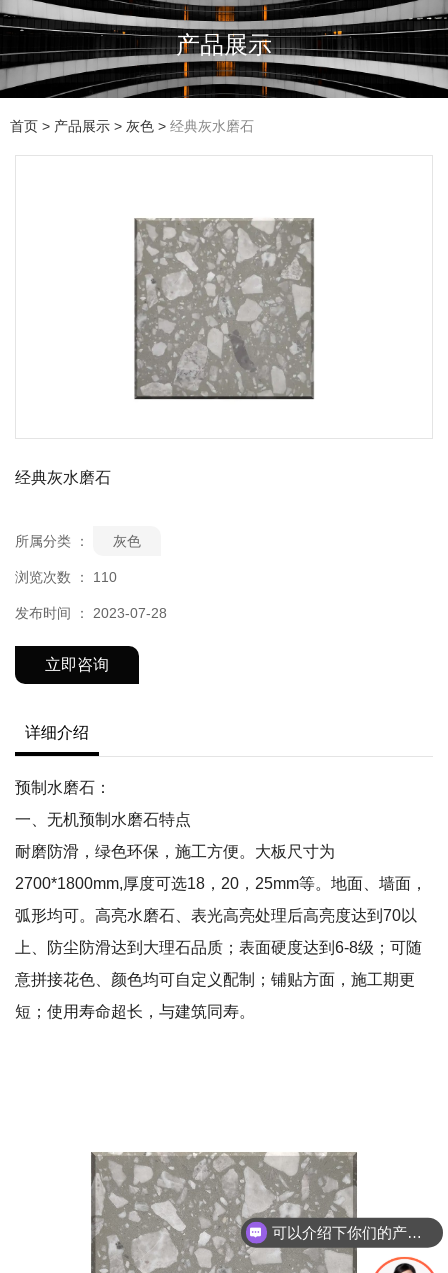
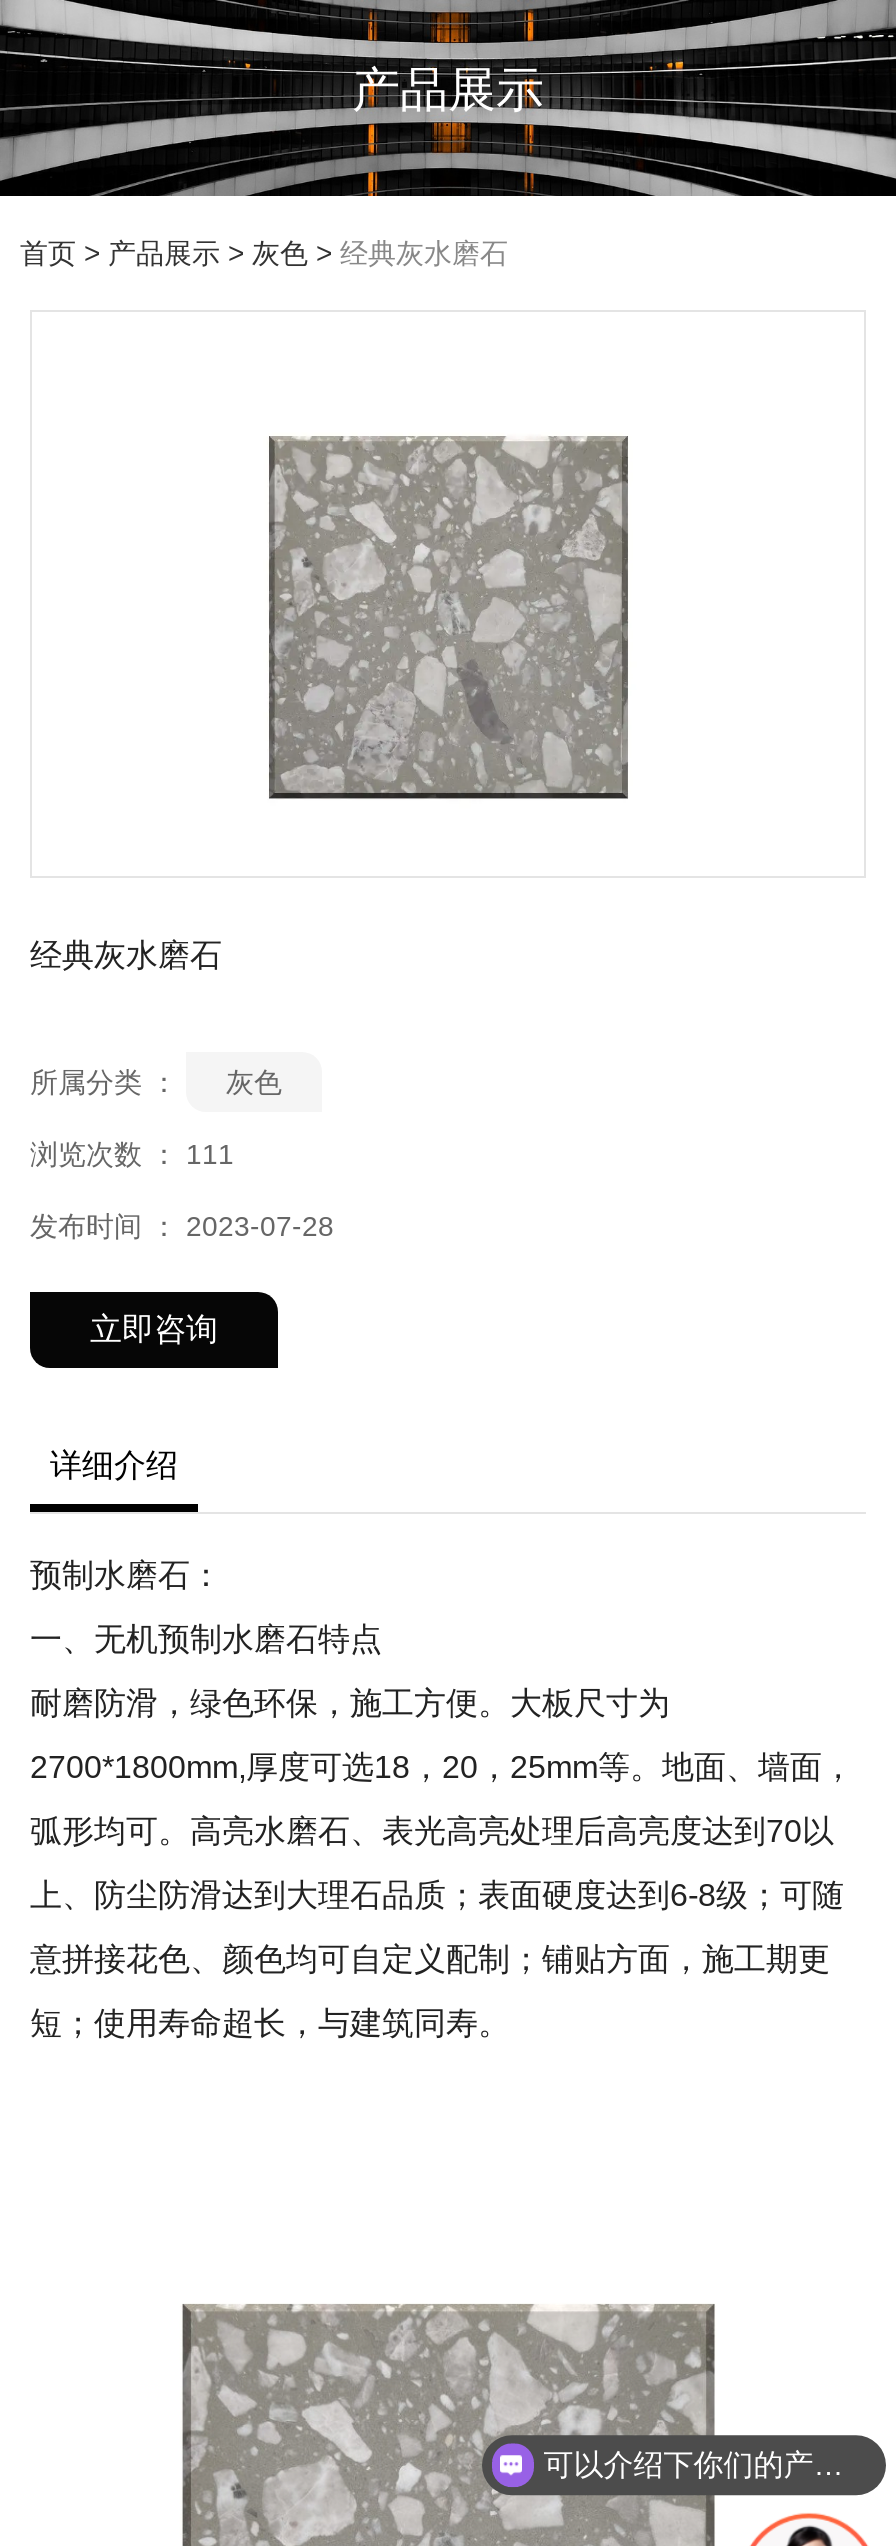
- 浏览次数 ：110
+ 浏览次数 ：111
